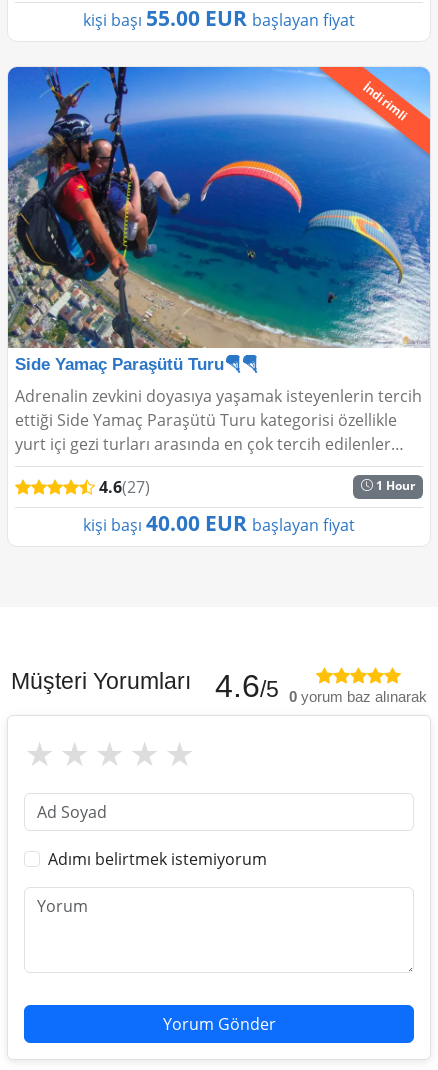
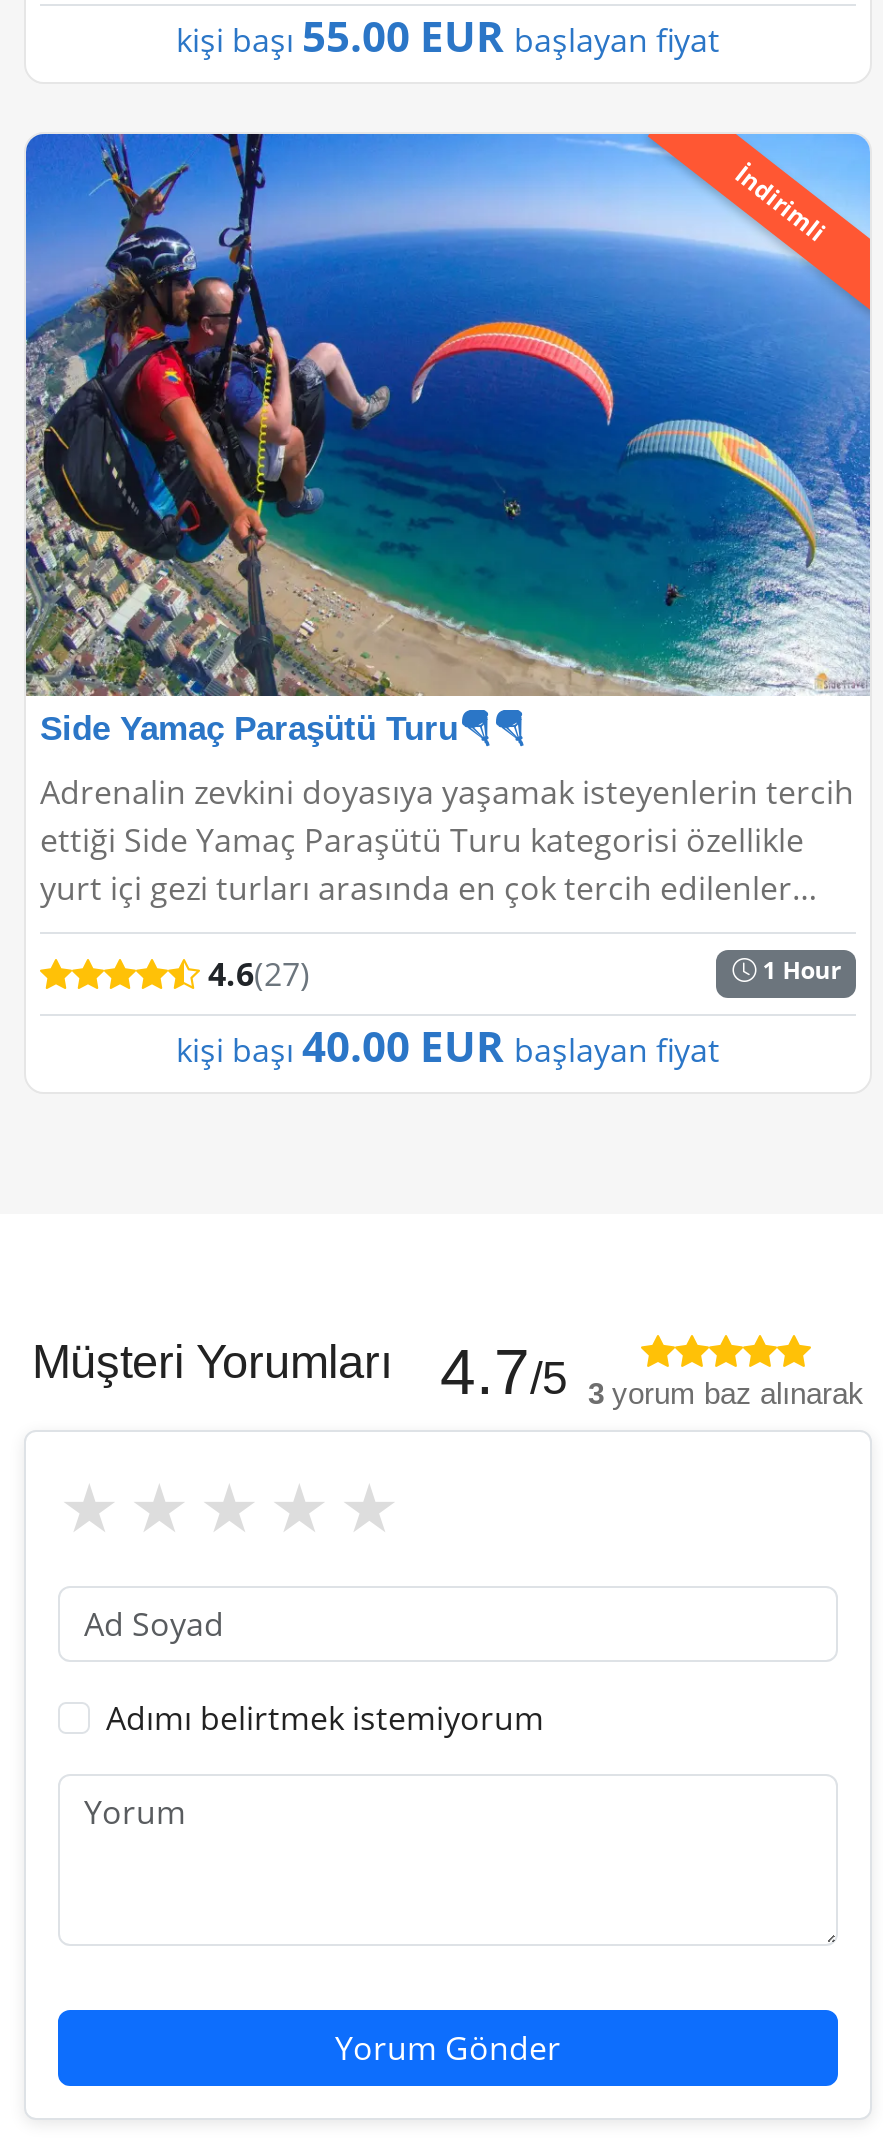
- 4.6/5 0 yorum baz alınarak
+ 4.7/5 3 yorum baz alınarak
